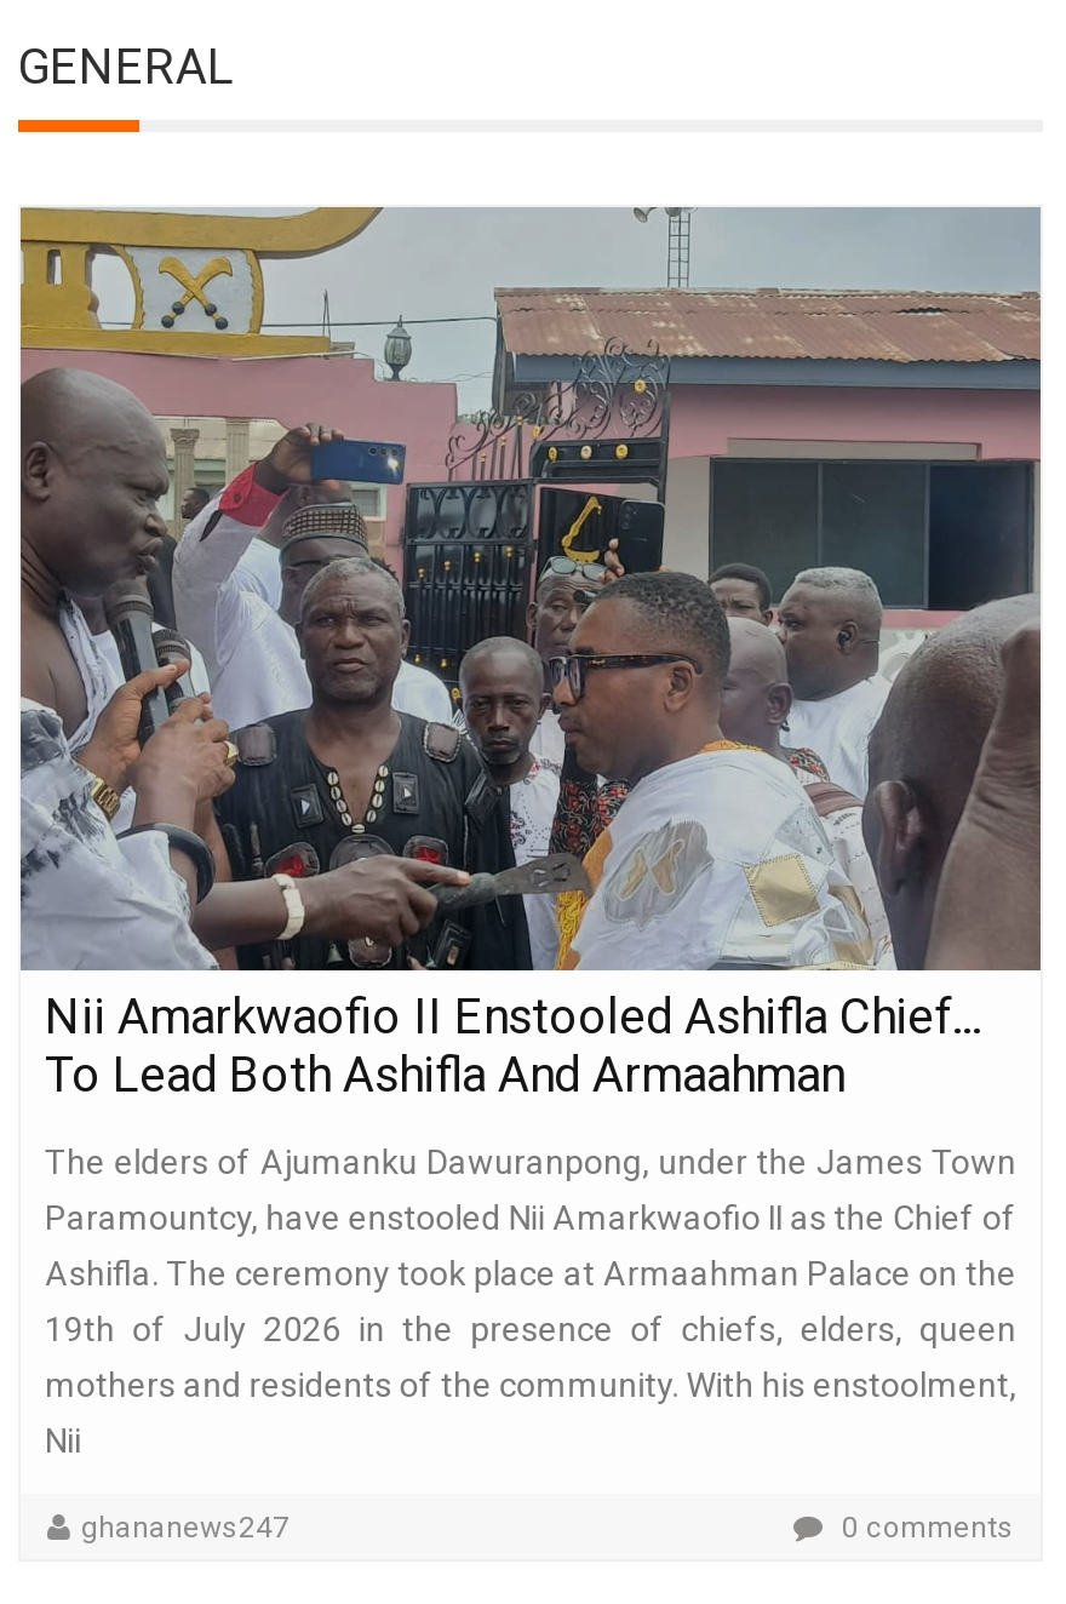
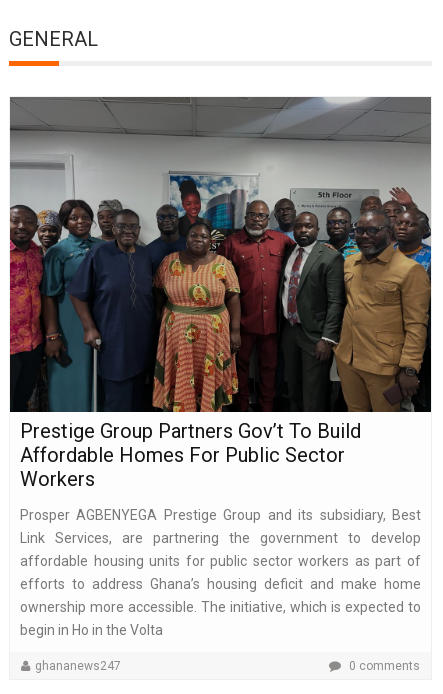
- [image]
- Nii Amarkwaofio II Enstooled Ashifla Chief…
- To Lead Both Ashifla And Armaahman
+ [image]
+ Prestige Group Partners Gov’t To Build
+ Affordable Homes For Public Sector
+ Workers

- The elders of Ajumanku Dawuranpong, under the James Town
- Paramountcy, have enstooled Nii Amarkwaofio II as the Chief of
- Ashifla. The ceremony took place at Armaahman Palace on the
- 19th of July 2026 in the presence of chiefs, elders, queen
- mothers and residents of the community. With his enstoolment,
- Nii
+ Prosper AGBENYEGA Prestige Group and its subsidiary, Best
+ Link Services, are partnering the government to develop
+ affordable housing units for public sector workers as part of
+ efforts to address Ghana’s housing deficit and make home
+ ownership more accessible. The initiative, which is expected to
+ begin in Ho in the Volta
